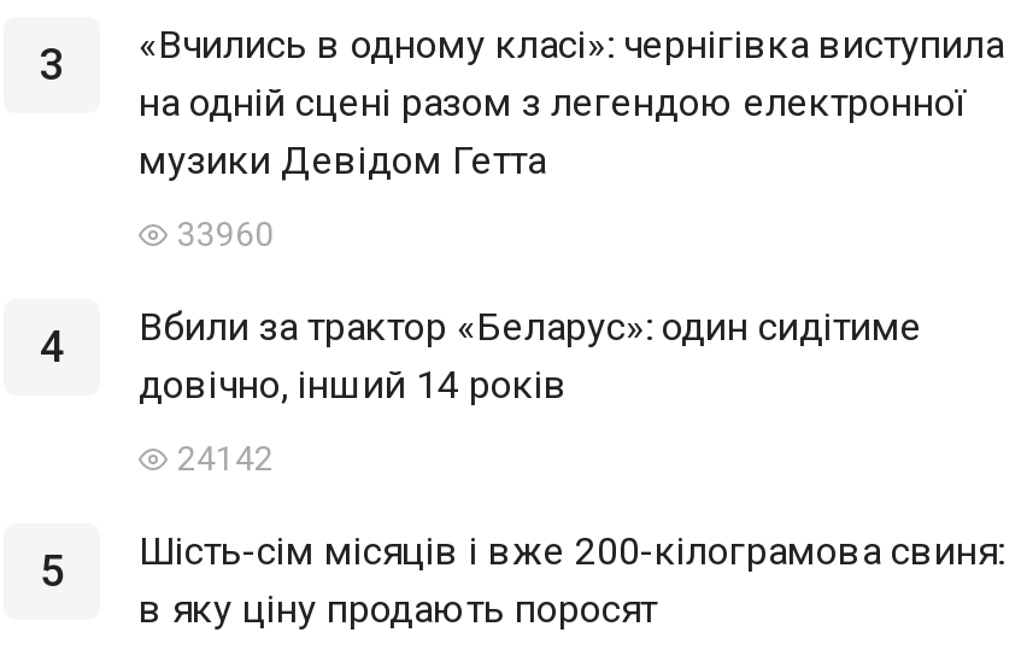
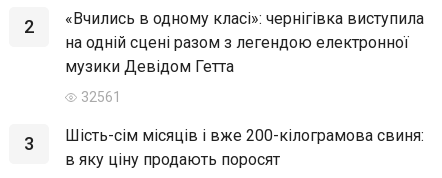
- 3 «Вчились в одному класі»: чернігівка виступила
+ 2 «Вчились в одному класі»: чернігівка виступила

- 33960
- 4
- Вбили за трактор «Беларус»: один сидітиме
- довічно, інший 14 років
- 24142
- 5
+ 32561
+ 3
